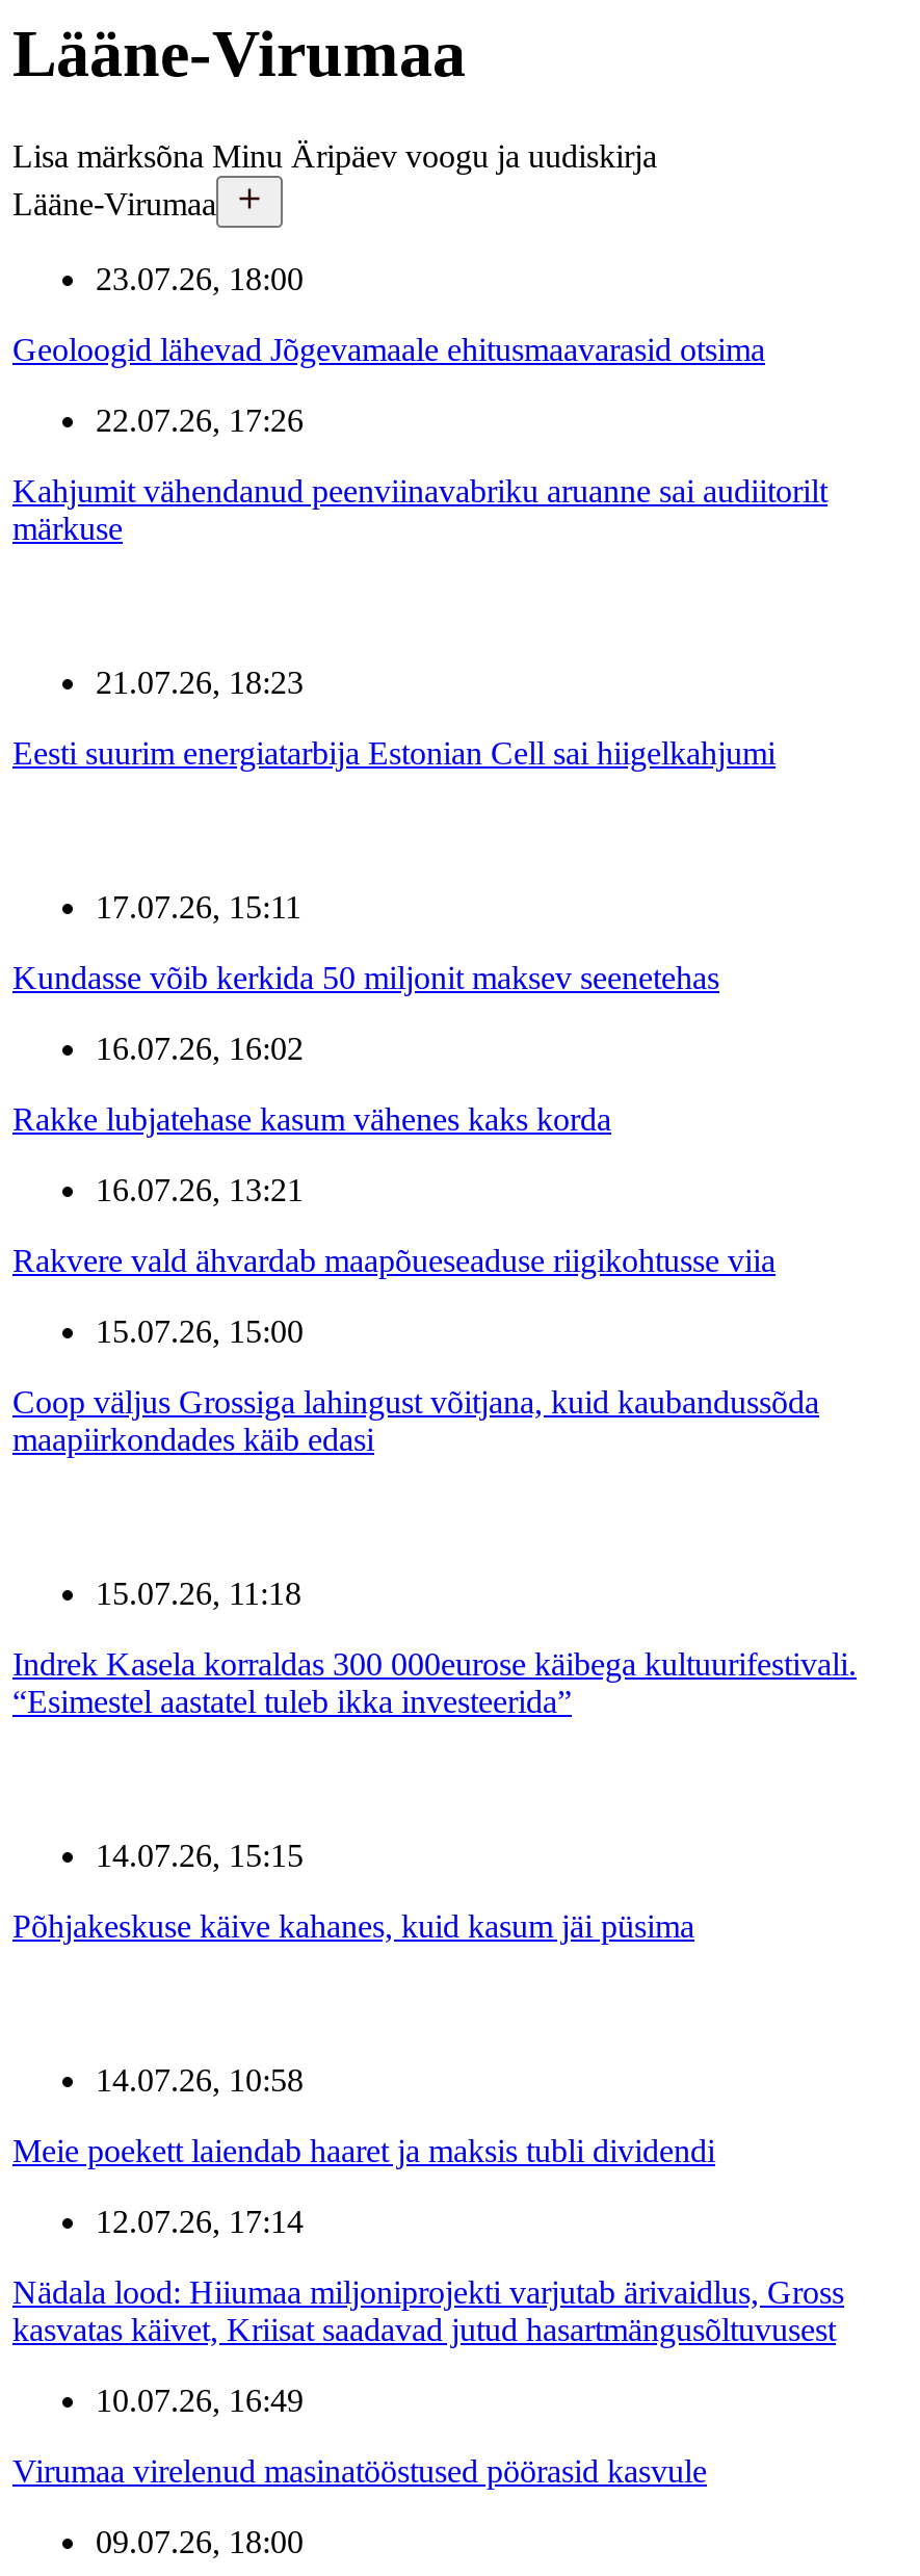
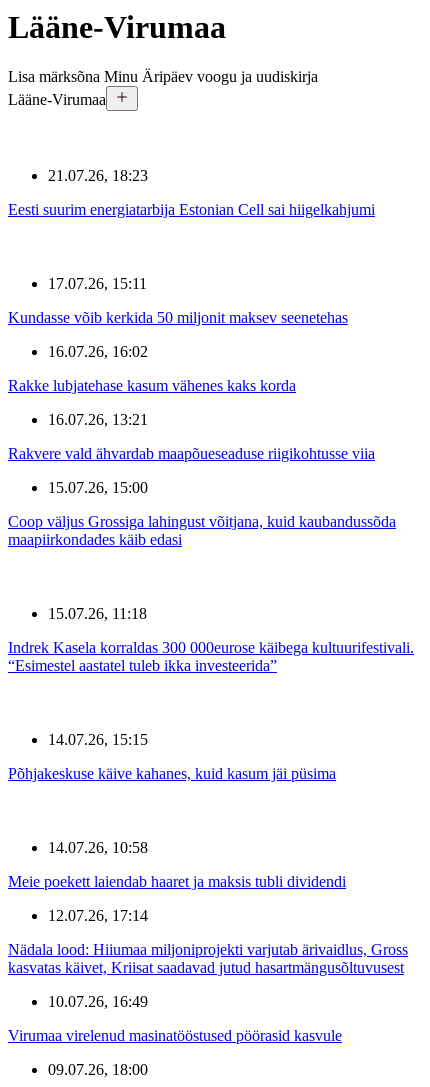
- 23.07.26, 18:00
- Geoloogid lähevad Jõgevamaale ehitusmaavarasid otsima
- 22.07.26, 17:26
- Kahjumit vähendanud peenviinavabriku aruanne sai audiitorilt
- märkuse
